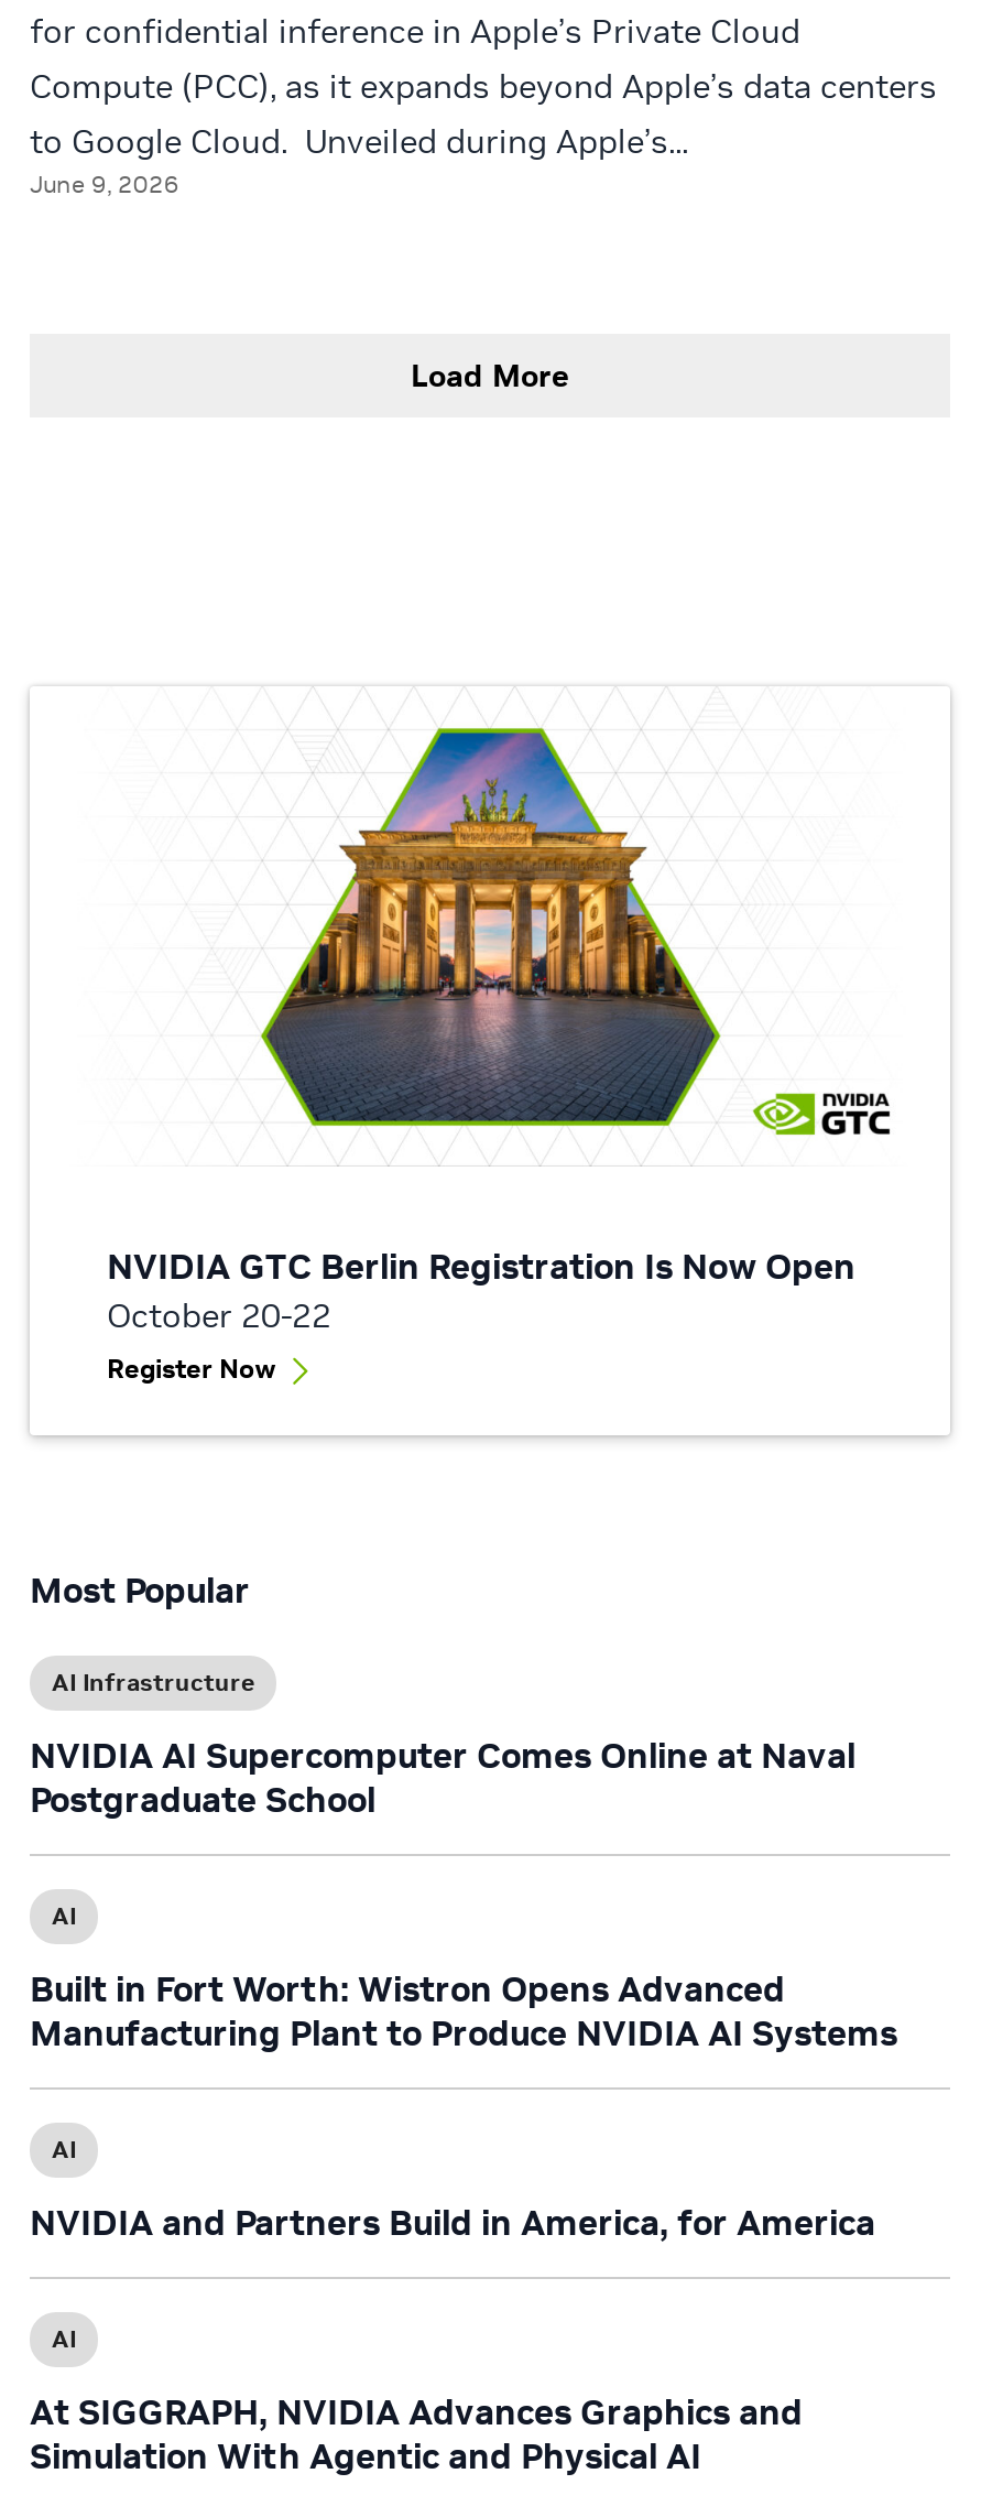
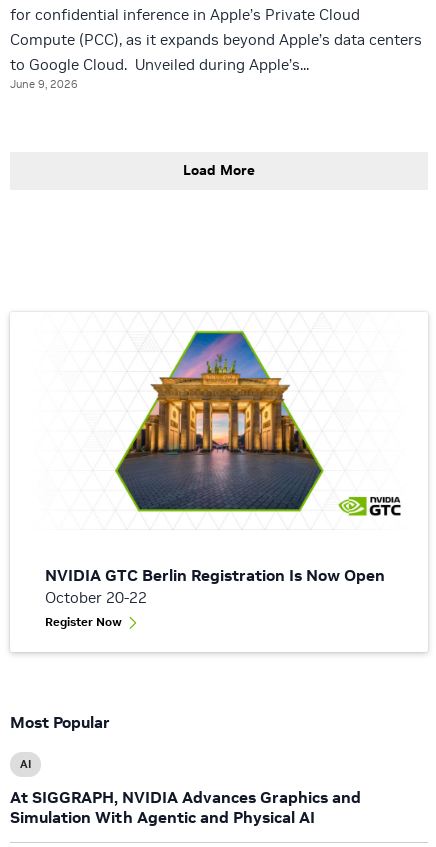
- AI Infrastructure
- NVIDIA AI Supercomputer Comes Online at Naval
- Postgraduate School
- AI
- Built in Fort Worth: Wistron Opens Advanced
- Manufacturing Plant to Produce NVIDIA AI Systems
- AI
- NVIDIA and Partners Build in America, for America
